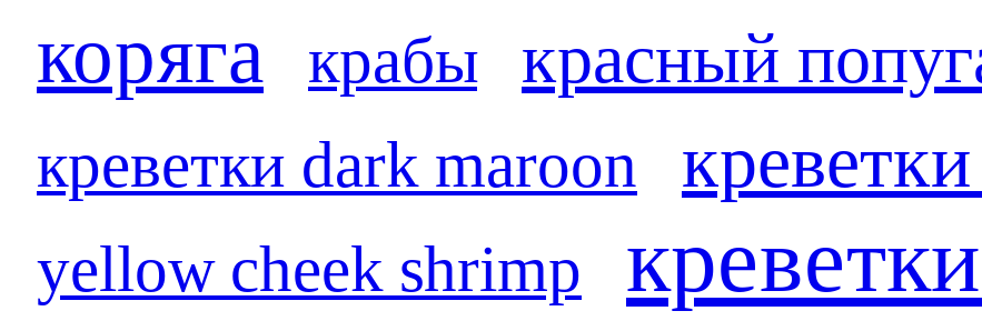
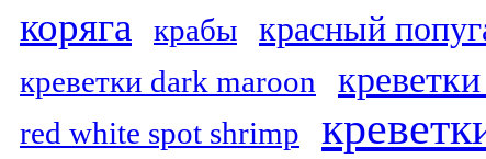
- yellow cheek shrimp
+ red white spot shrimp
